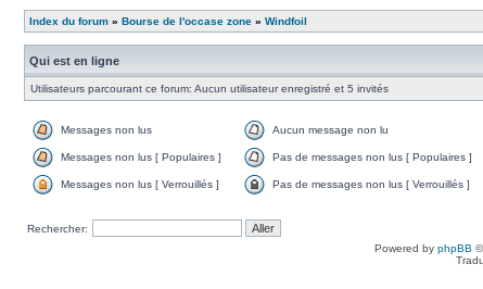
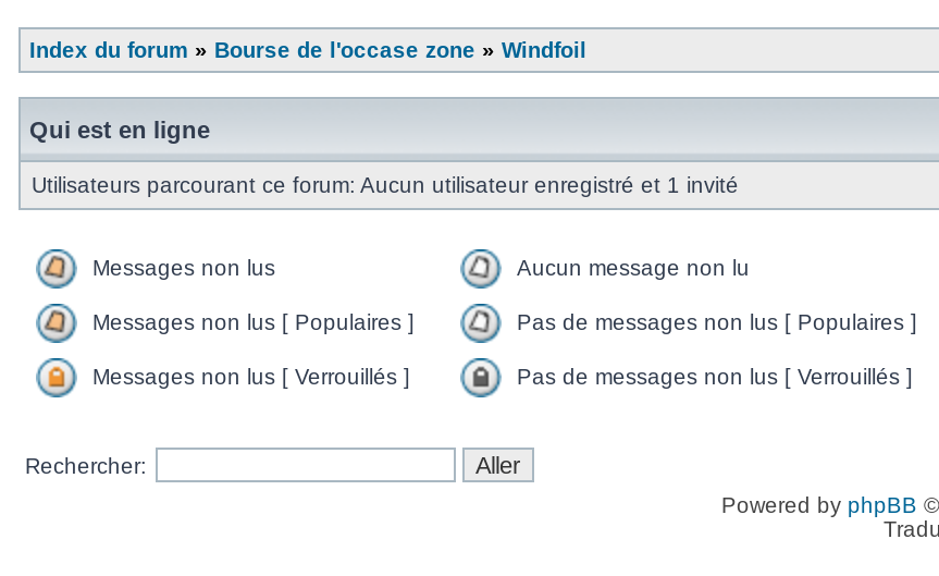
- Utilisateurs parcourant ce forum: Aucun utilisateur enregistré et 5 invités
+ Utilisateurs parcourant ce forum: Aucun utilisateur enregistré et 1 invité
